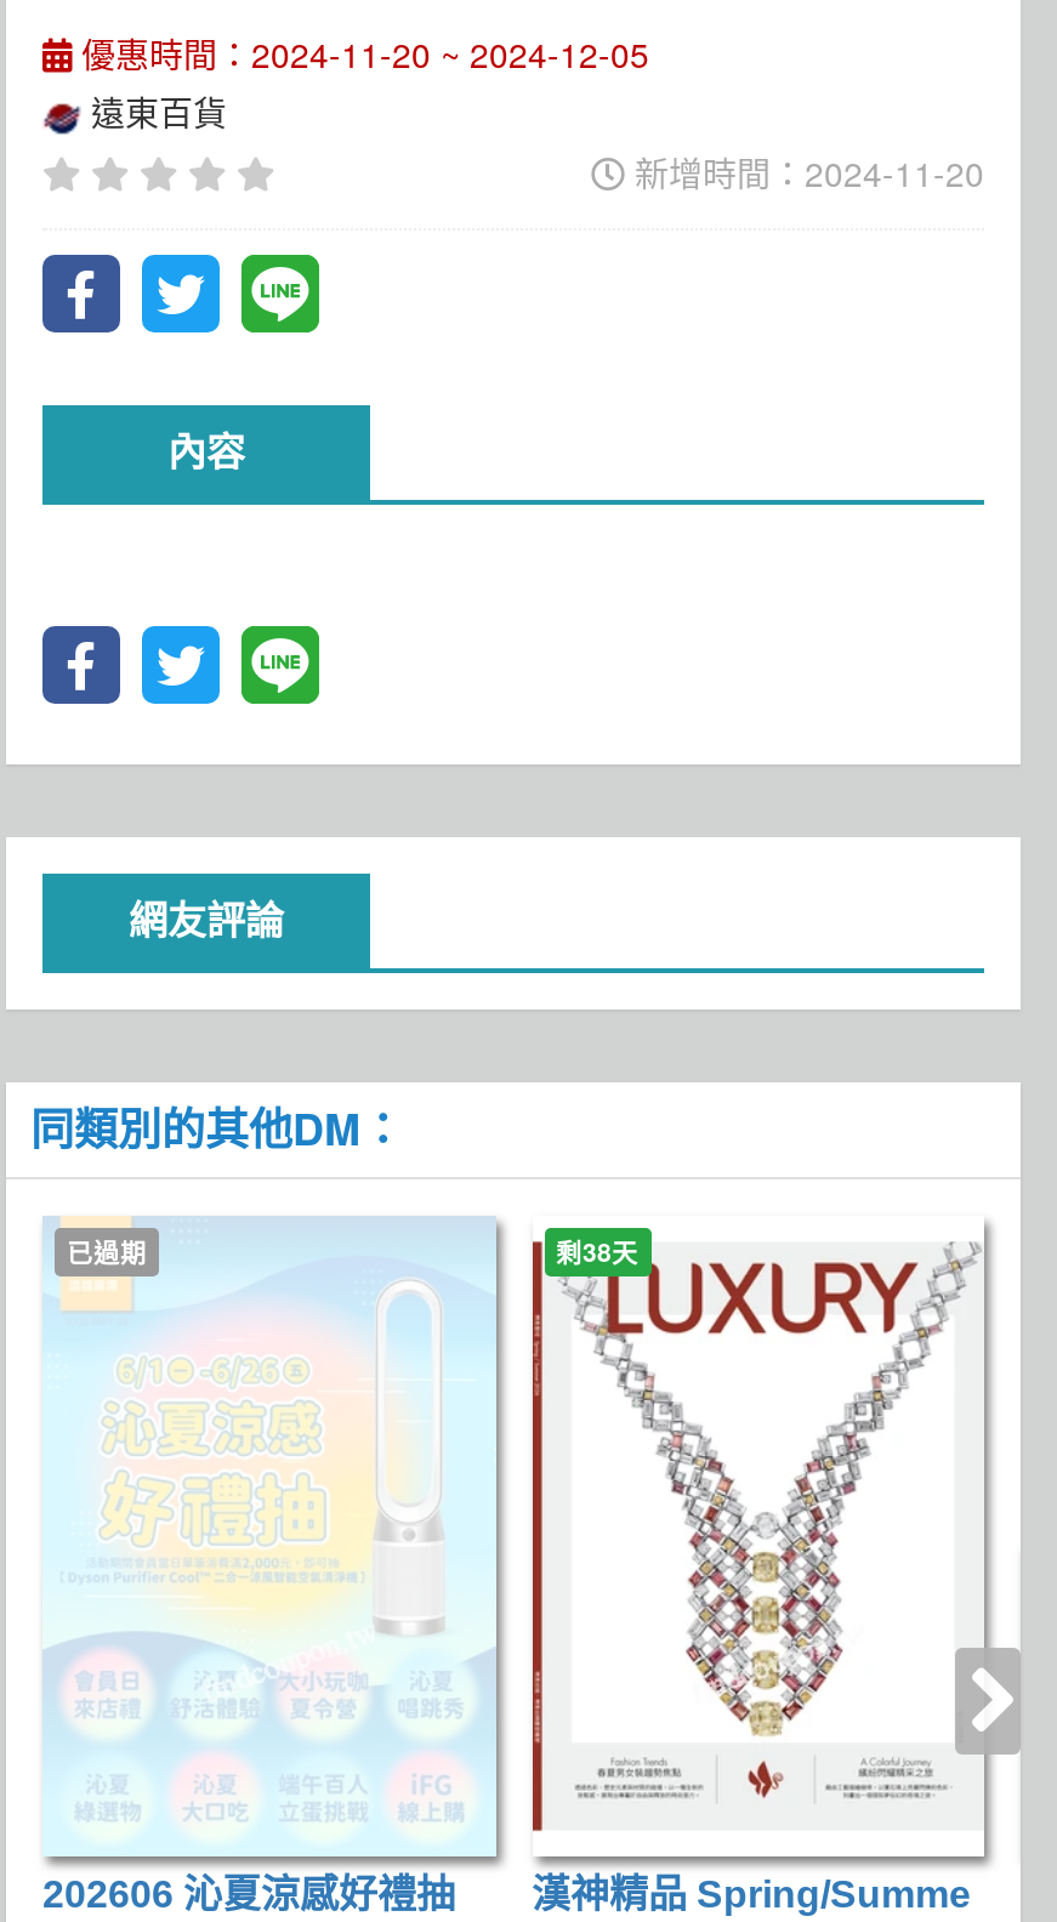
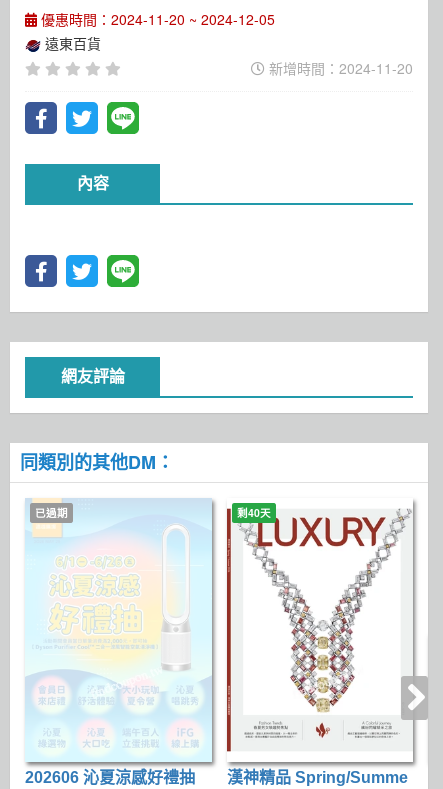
- 剩38天
+ 剩40天
